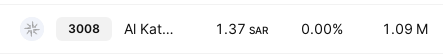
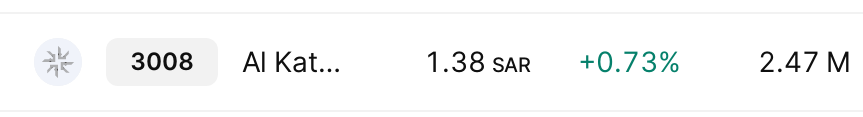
- 1.37 SAR
+ 1.38 SAR

- 0.00%
+ +0.73%

- 1.09 M
+ 2.47 M
